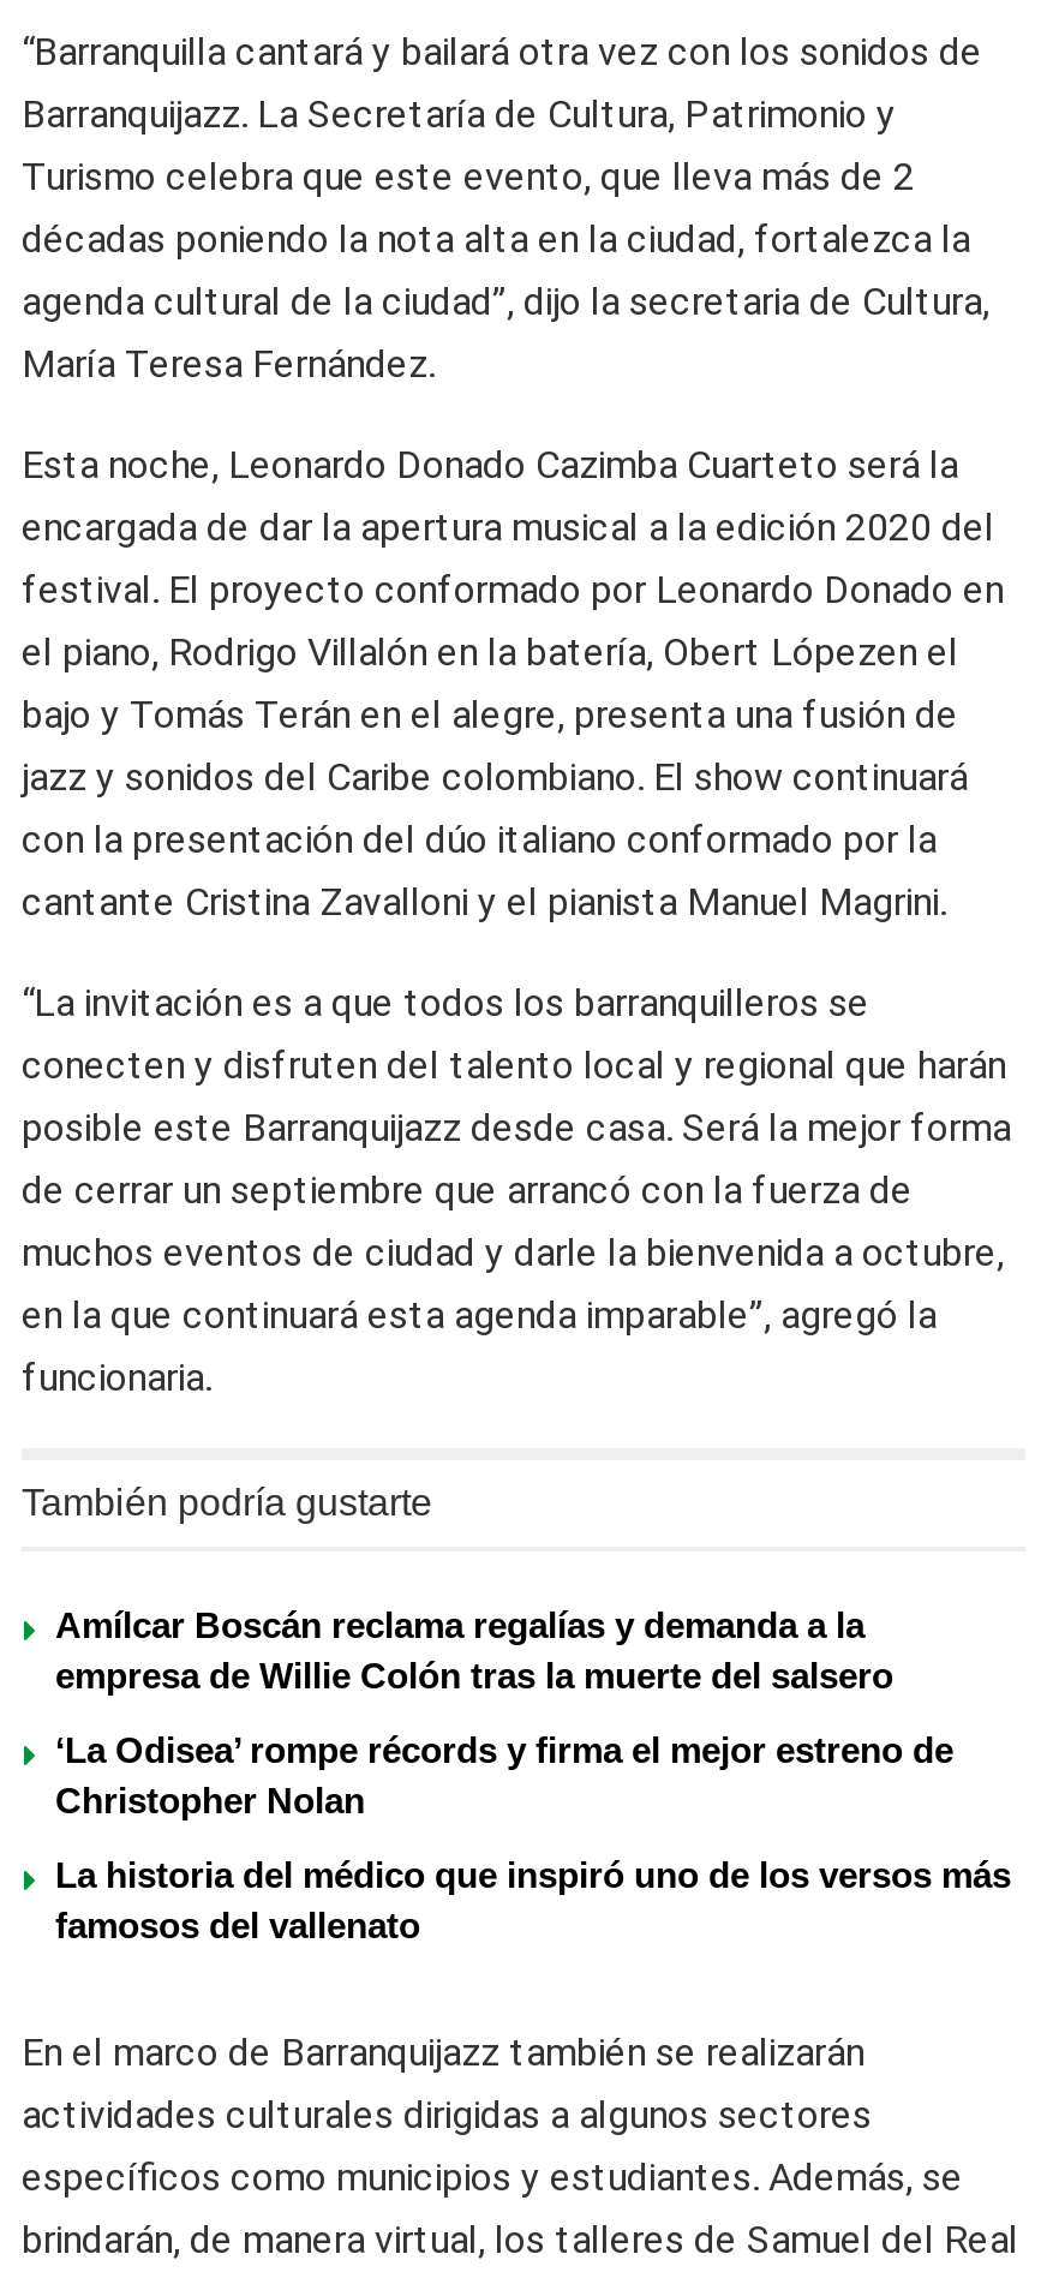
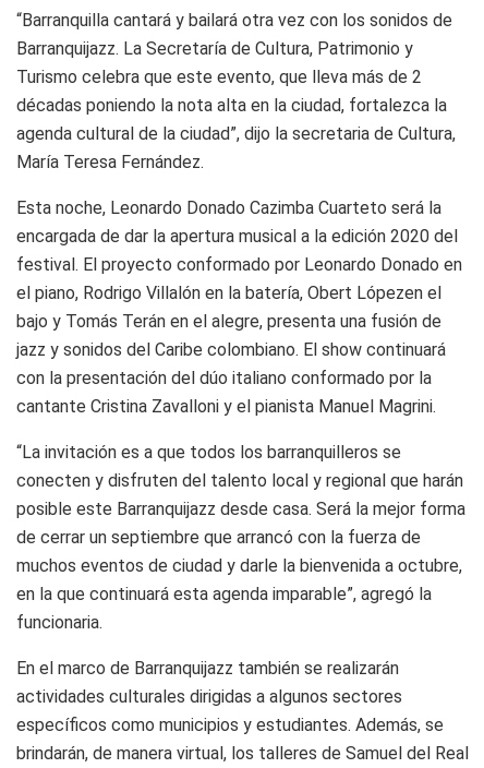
- También podría gustarte
- Amílcar Boscán reclama regalías y demanda a la
- empresa de Willie Colón tras la muerte del salsero
- ‘La Odisea’ rompe récords y firma el mejor estreno de
- Christopher Nolan
- La historia del médico que inspiró uno de los versos más
- famosos del vallenato
